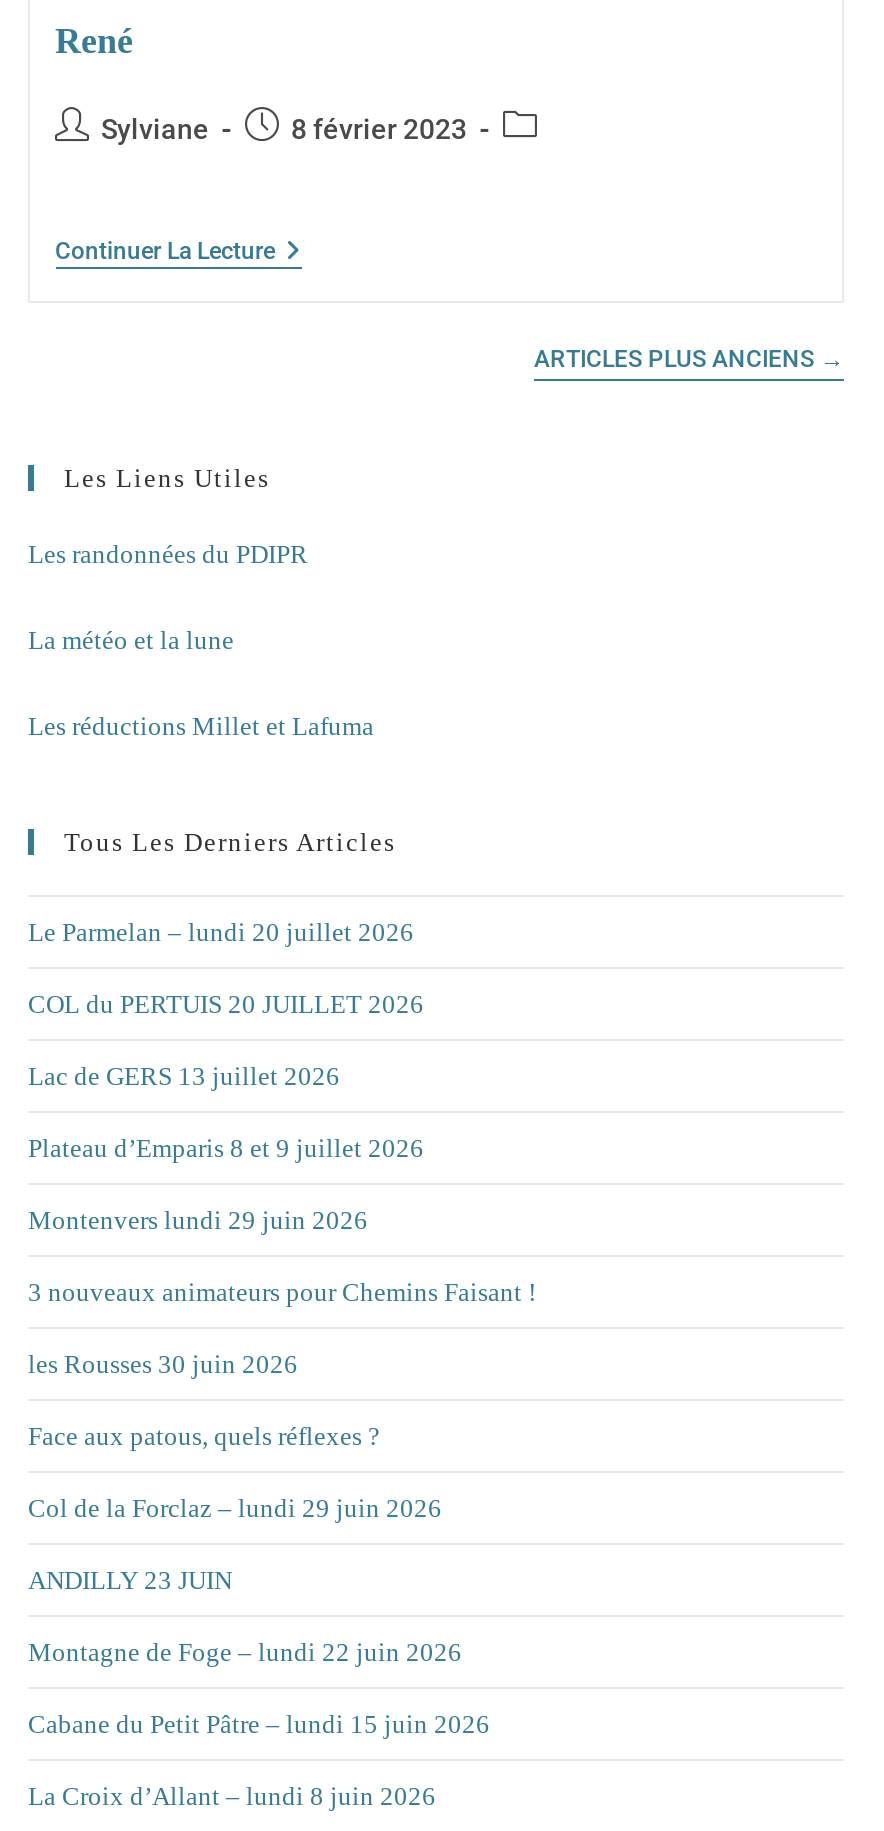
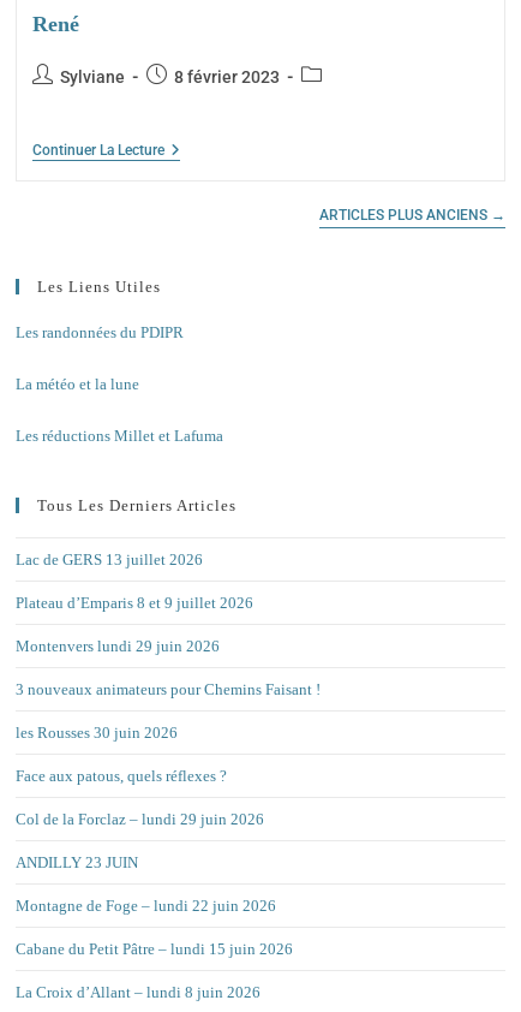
- Le Parmelan – lundi 20 juillet 2026
- COL du PERTUIS 20 JUILLET 2026
